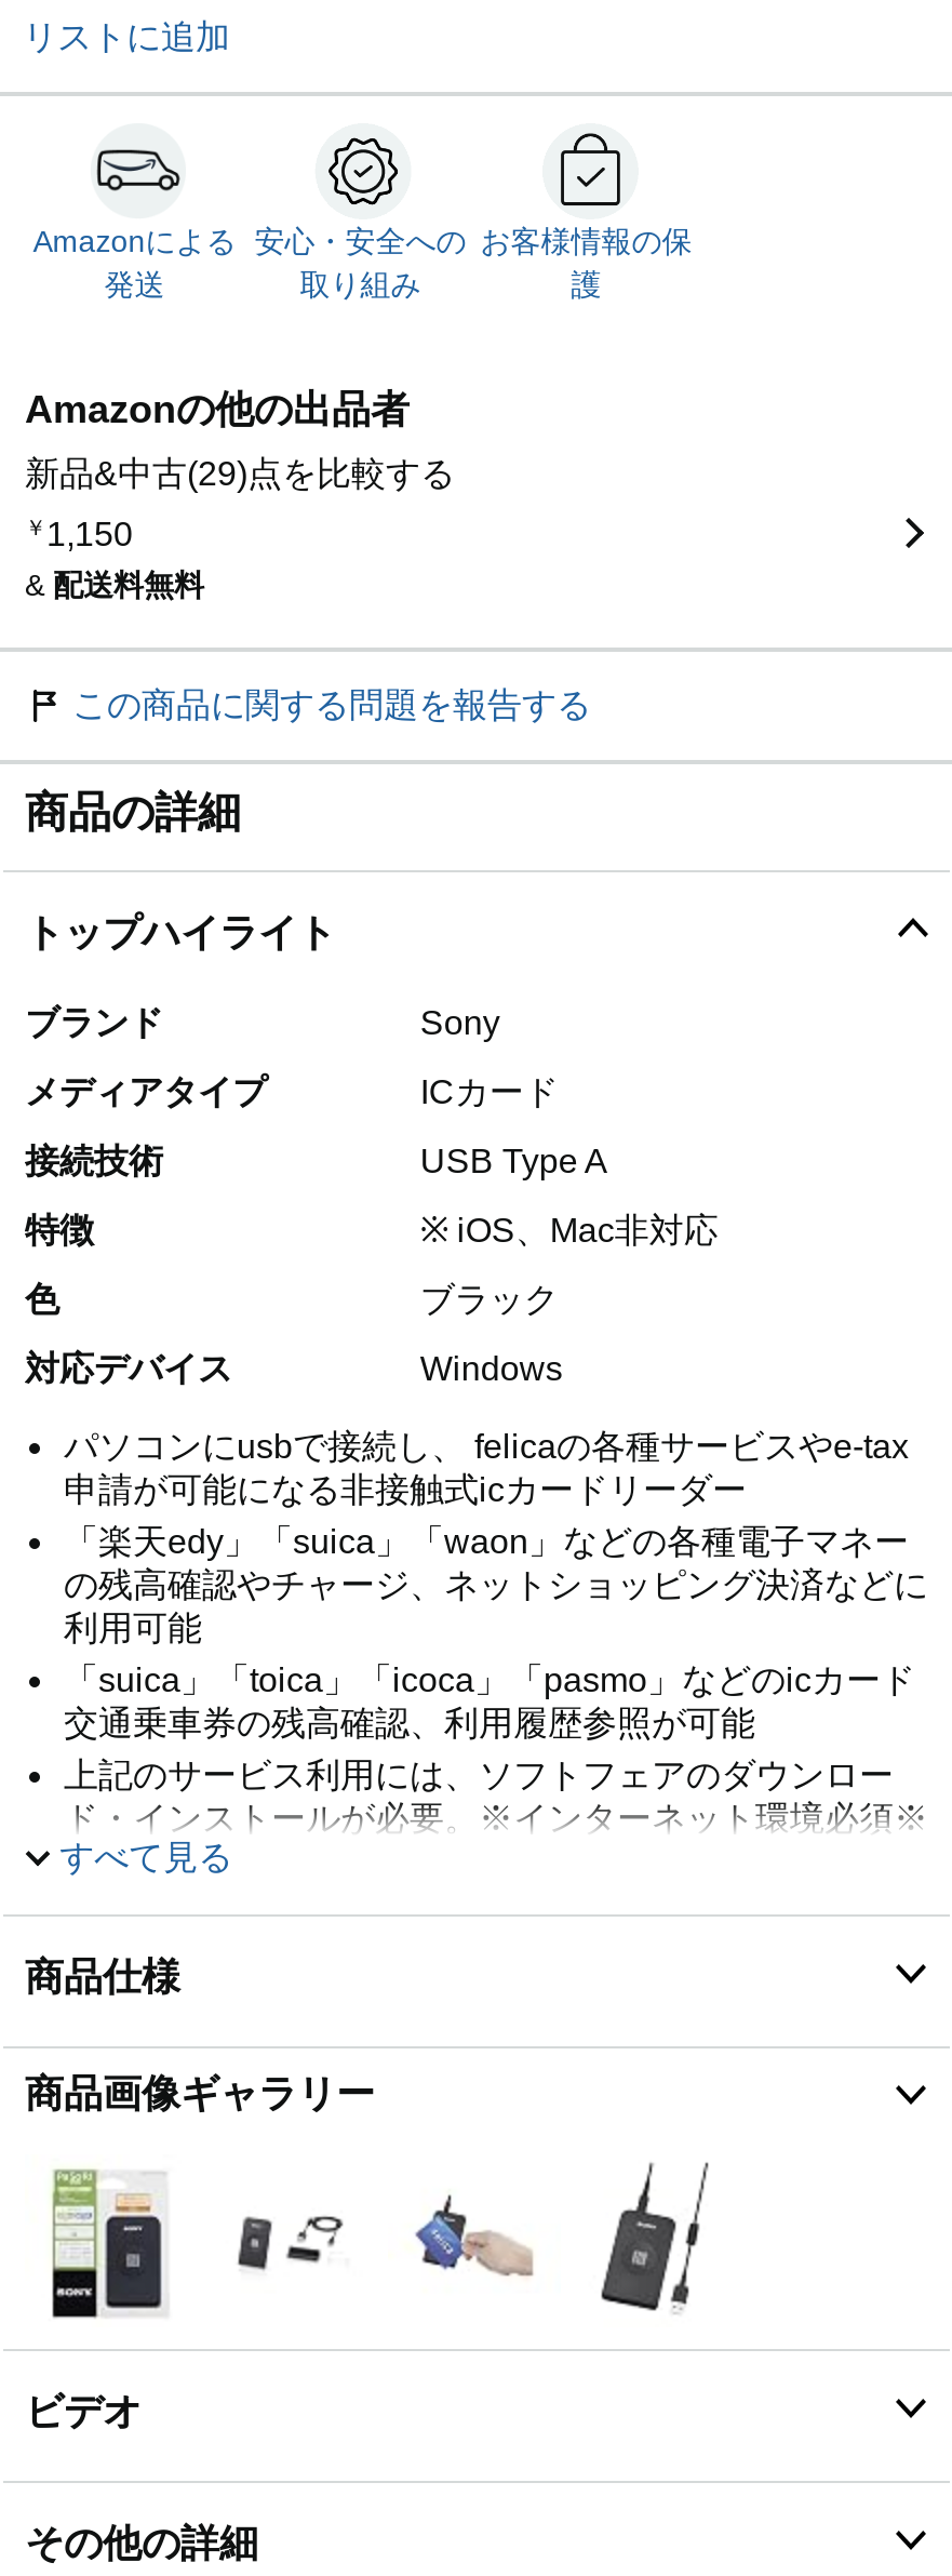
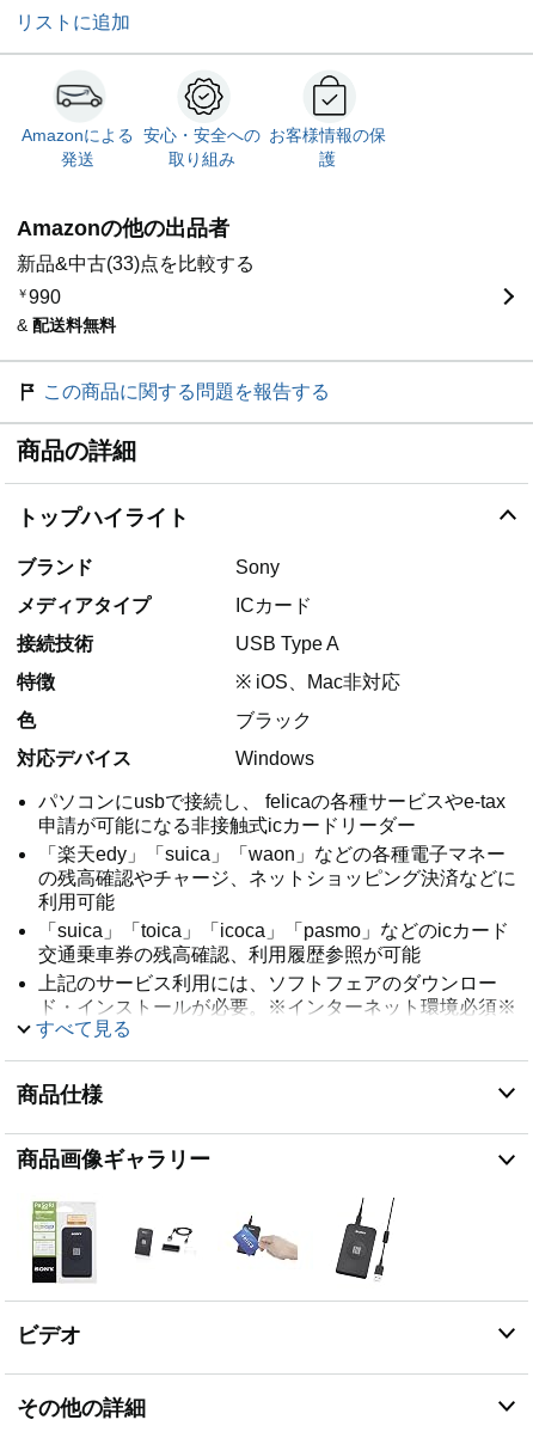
- 新品&中古(29)点を比較する
+ 新品&中古(33)点を比較する

- ￥1,150
+ ￥990
